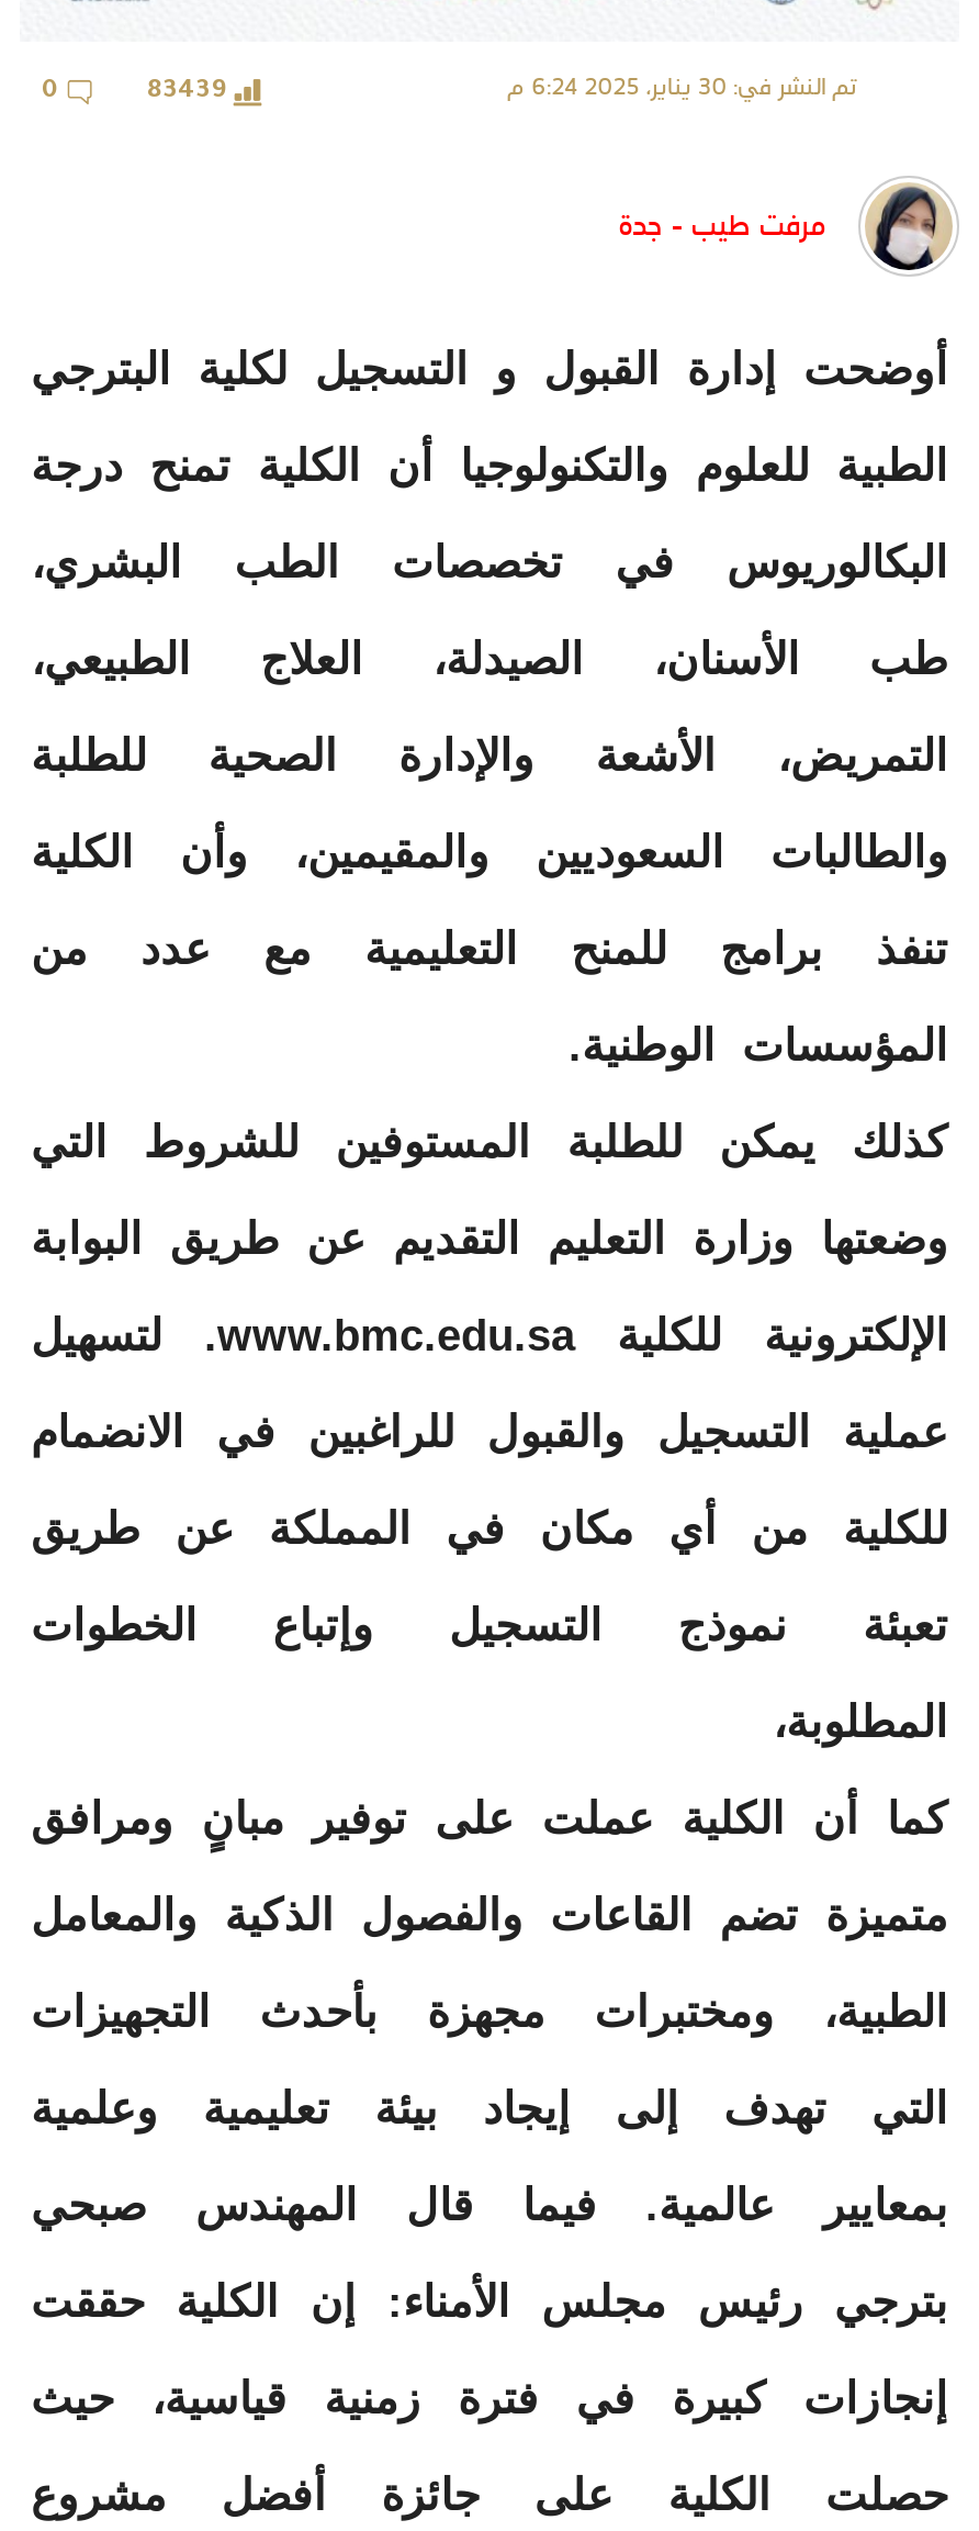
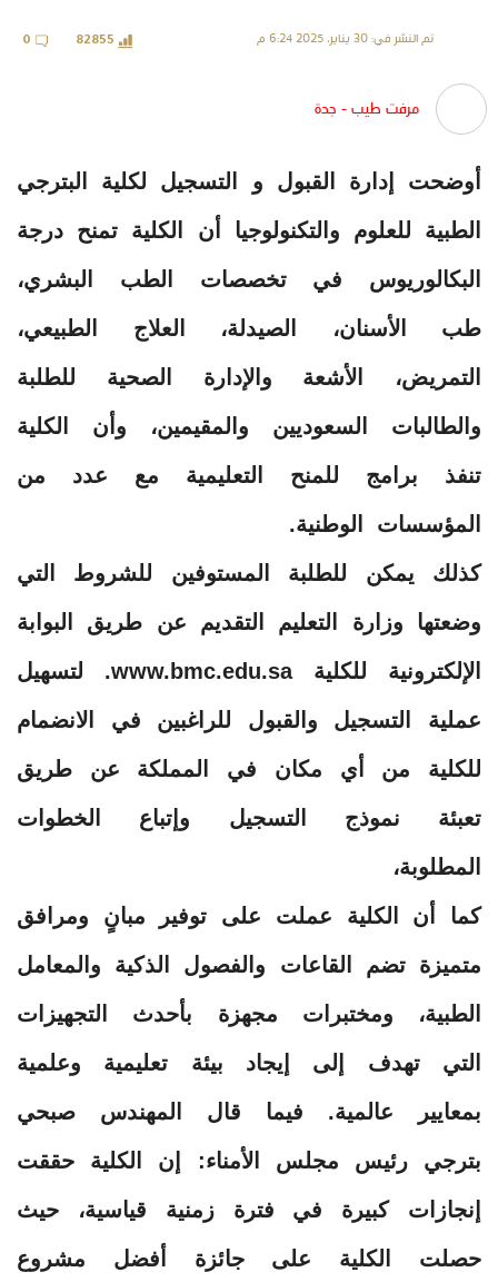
- 83439
+ 82855

- [image]
